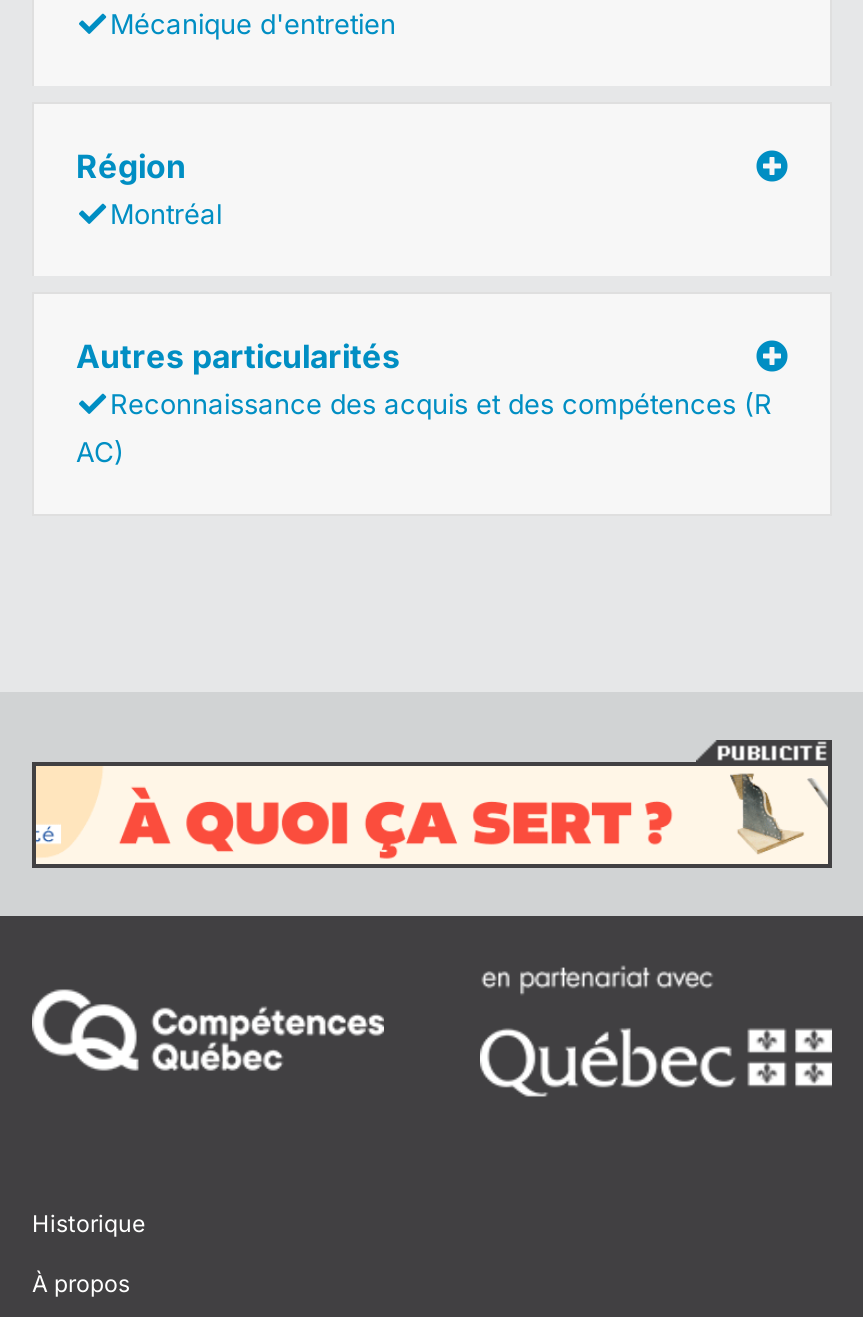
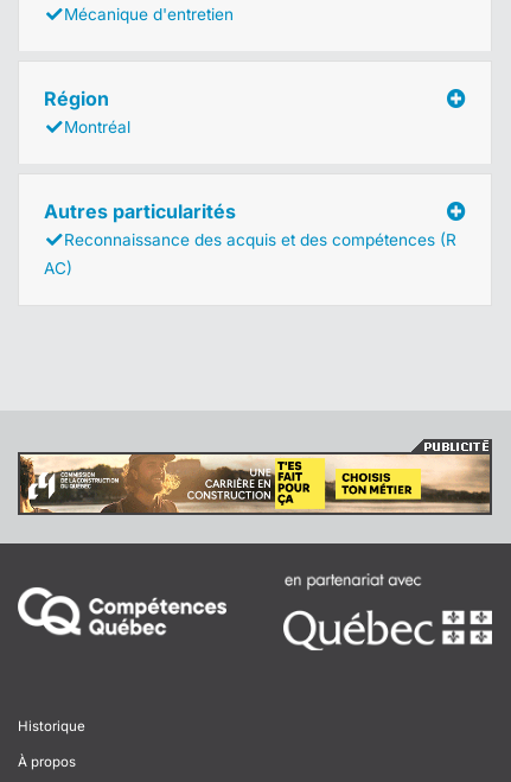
- [image]
+ [image]
